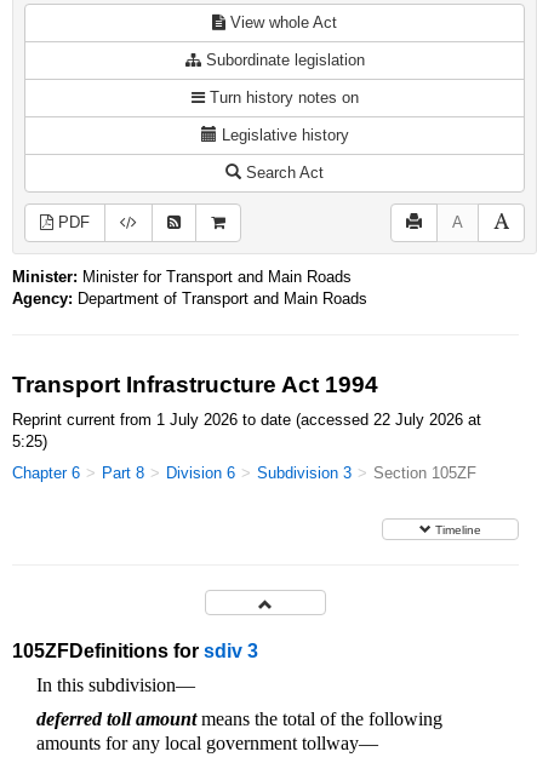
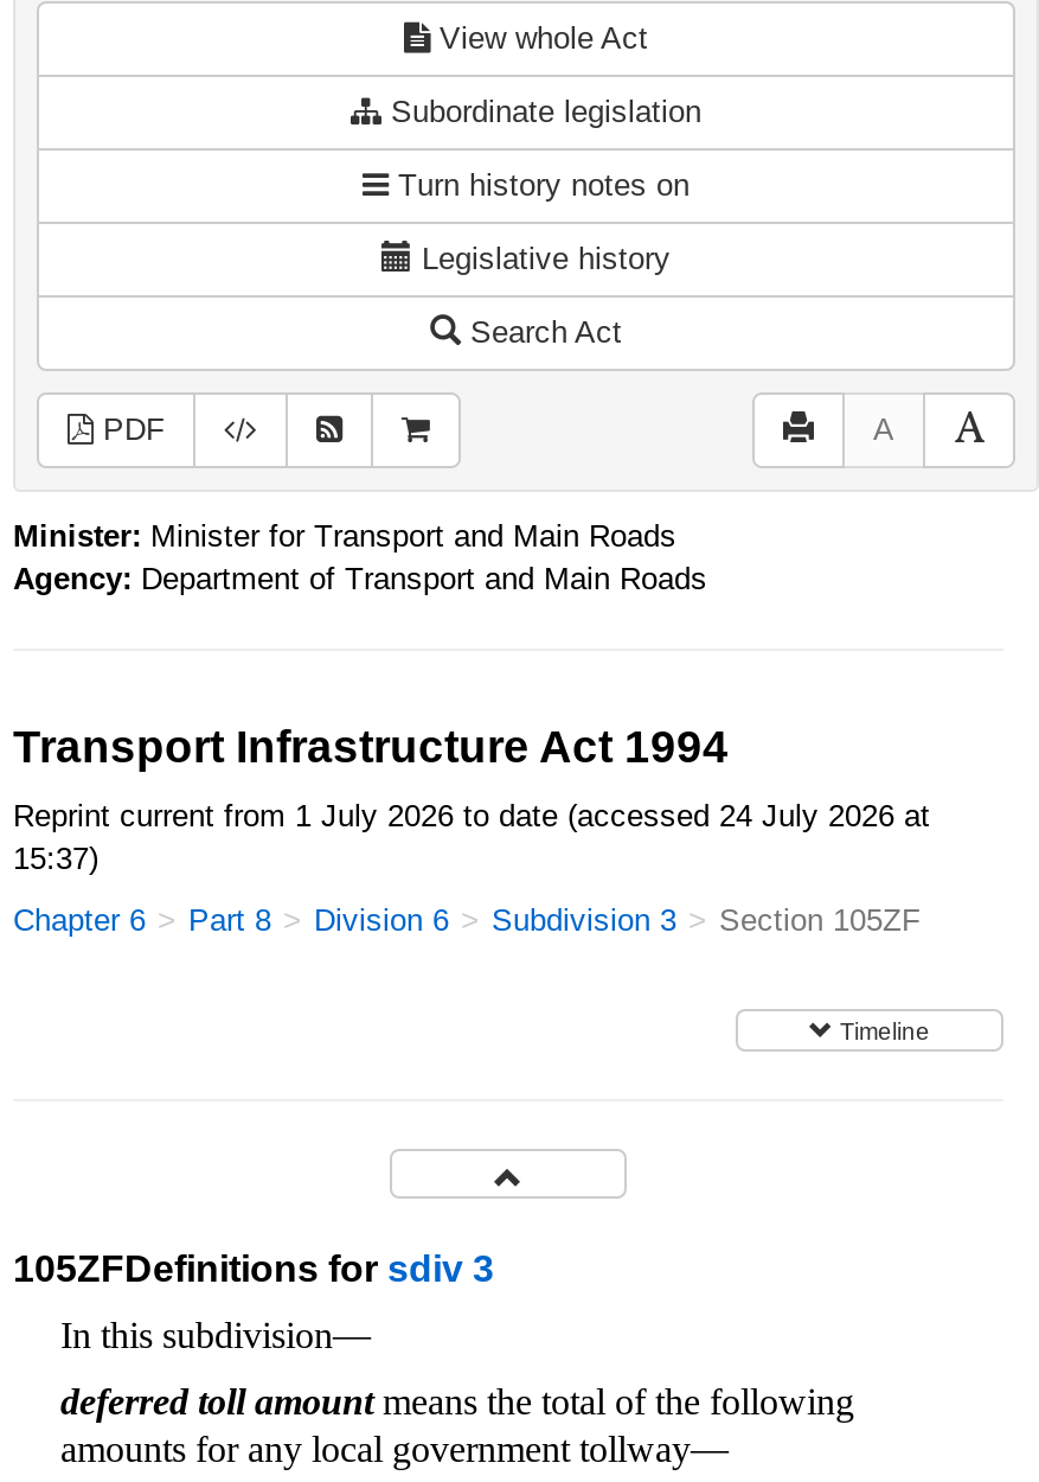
- Reprint current from 1 July 2026 to date (accessed 22 July 2026 at
+ Reprint current from 1 July 2026 to date (accessed 24 July 2026 at

- 5:25)
+ 15:37)
